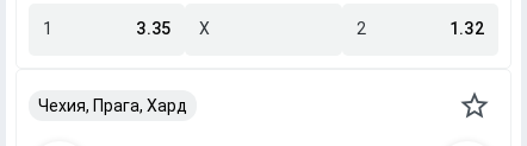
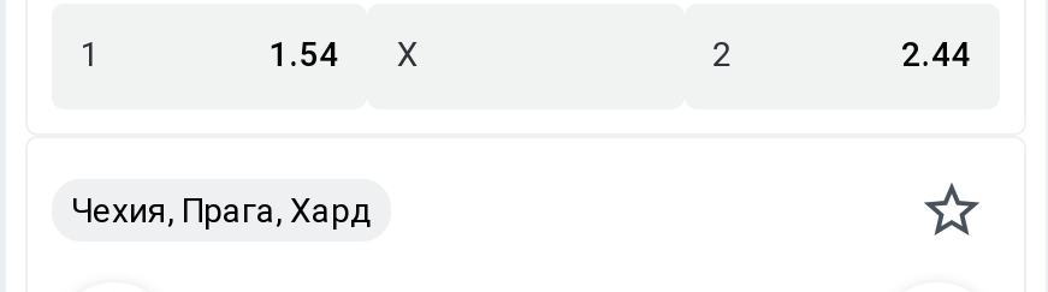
- 3.35 X
+ 1.54 X

- 1.32
+ 2.44
